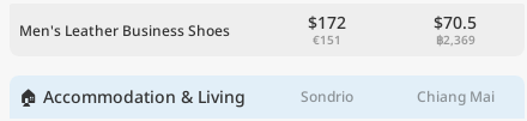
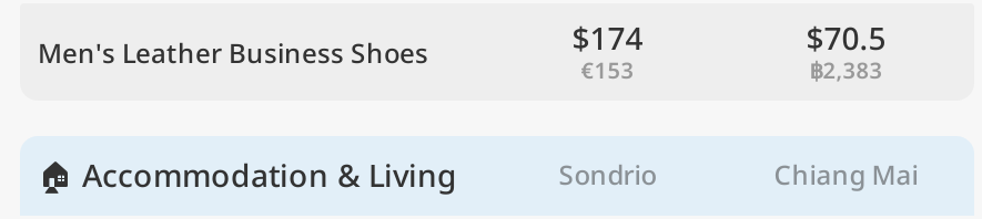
- $172
+ $174

- €151
+ €153

- ฿2,369
+ ฿2,383
